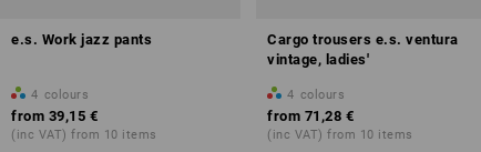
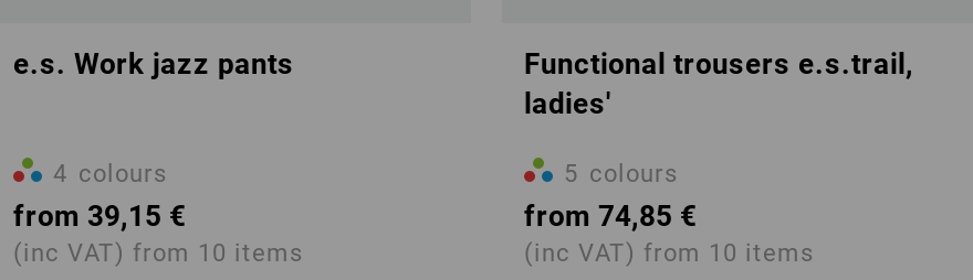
- Cargo trousers e.s. ventura
- vintage, ladies'
+ Functional trousers e.s.trail,
+ ladies'

- 4 colours
- from 71,28 €
+ 5 colours
+ from 74,85 €
